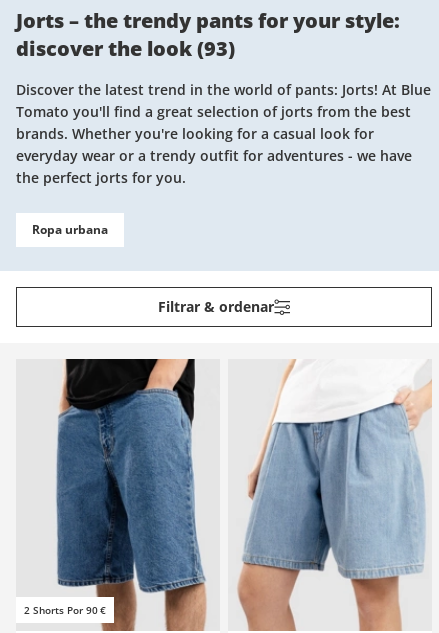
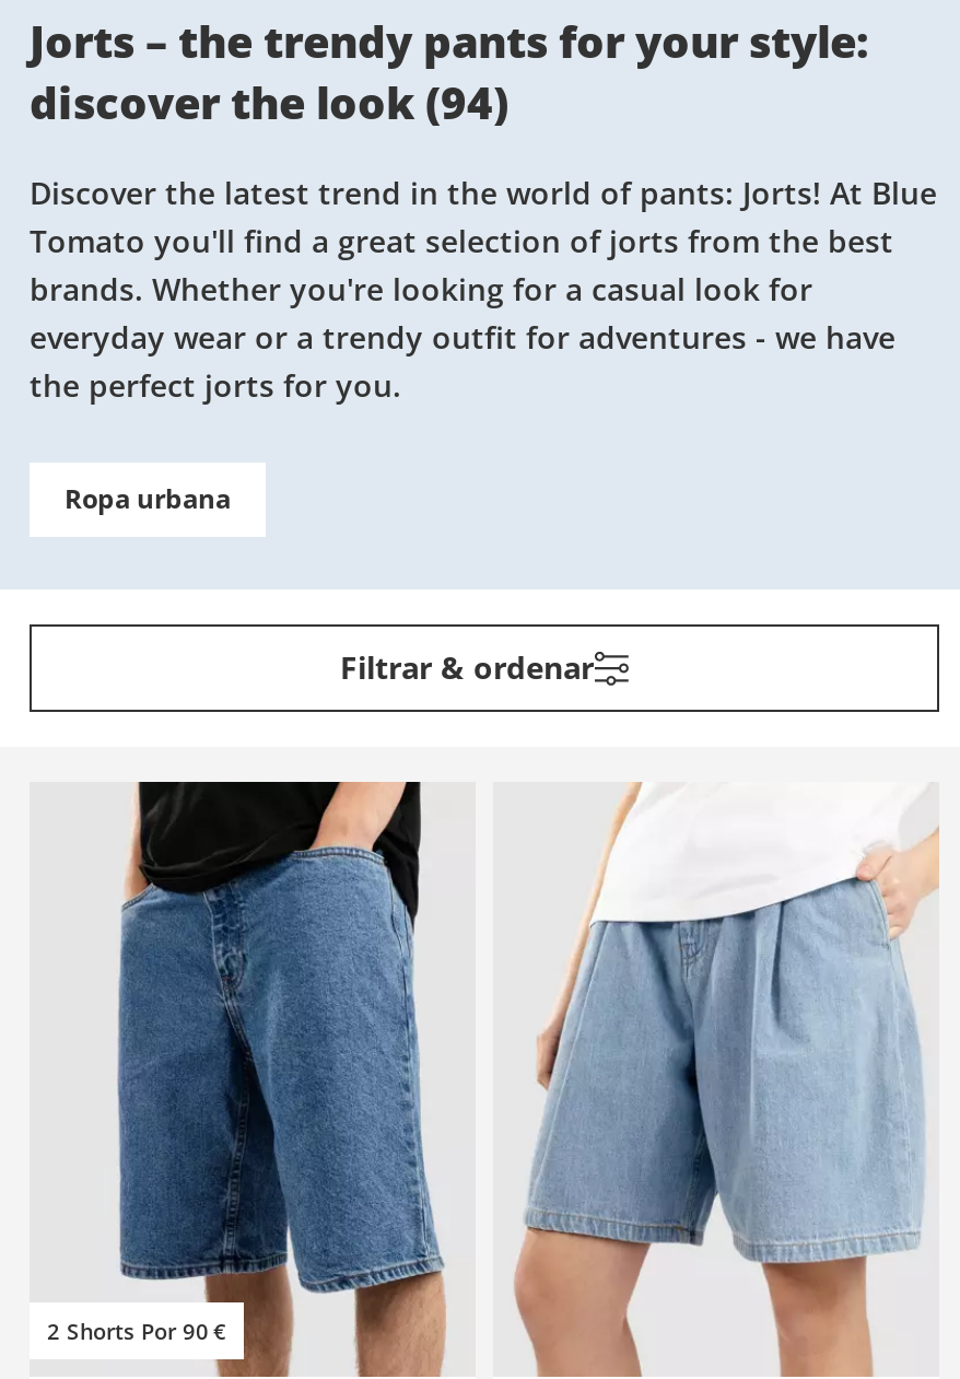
- discover the look (93)
+ discover the look (94)
